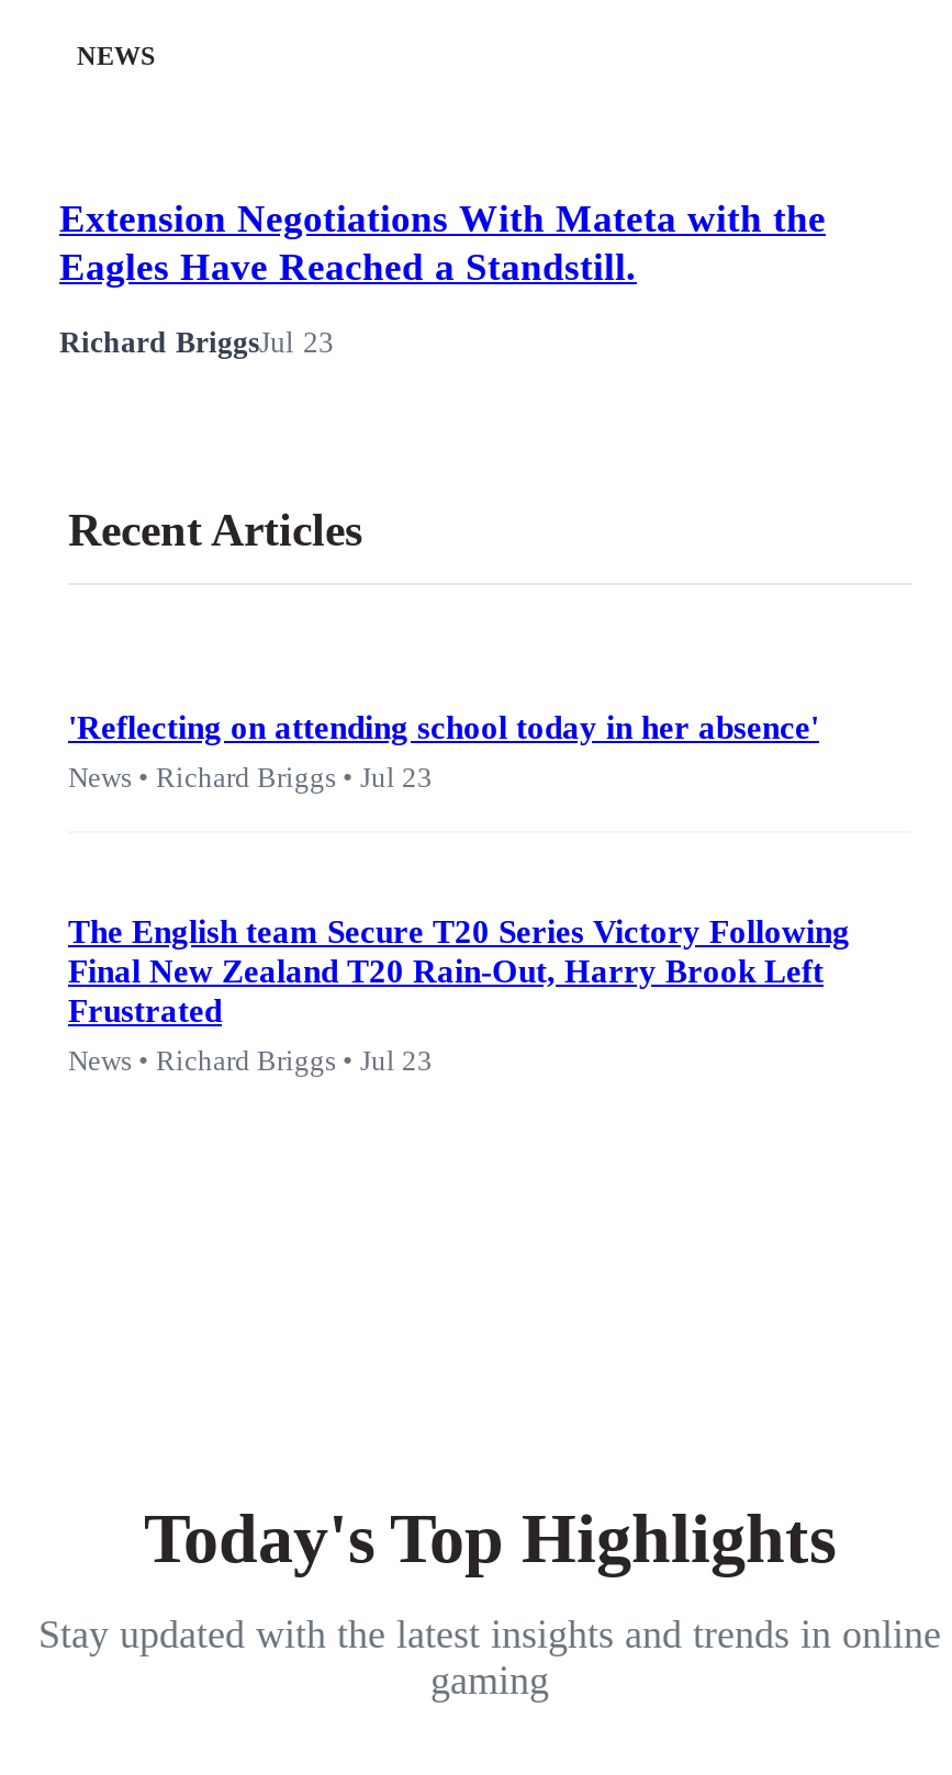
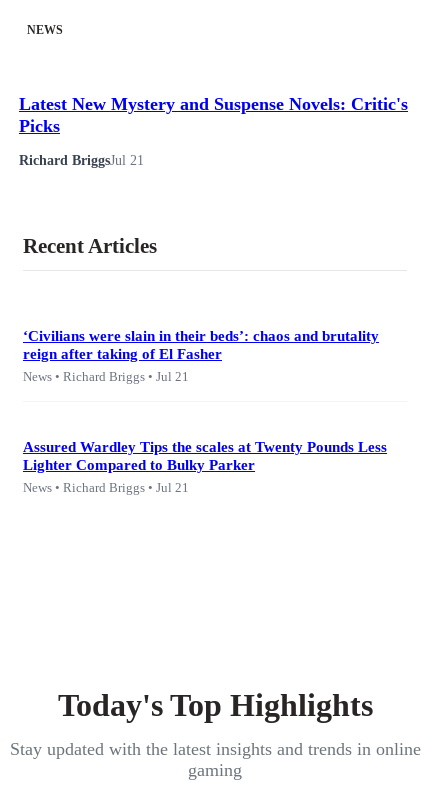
- Extension Negotiations With Mateta with the
- Eagles Have Reached a Standstill.
+ Latest New Mystery and Suspense Novels: Critic's
+ Picks

- Richard BriggsJul 23
+ Richard BriggsJul 21

- 'Reflecting on attending school today in her absence'
+ ‘Civilians were slain in their beds’: chaos and brutality
+ reign after taking of El Fasher

- News • Richard Briggs • Jul 23
+ News • Richard Briggs • Jul 21

- The English team Secure T20 Series Victory Following
- Final New Zealand T20 Rain-Out, Harry Brook Left
- Frustrated
+ Assured Wardley Tips the scales at Twenty Pounds Less
+ Lighter Compared to Bulky Parker

- News • Richard Briggs • Jul 23
+ News • Richard Briggs • Jul 21
